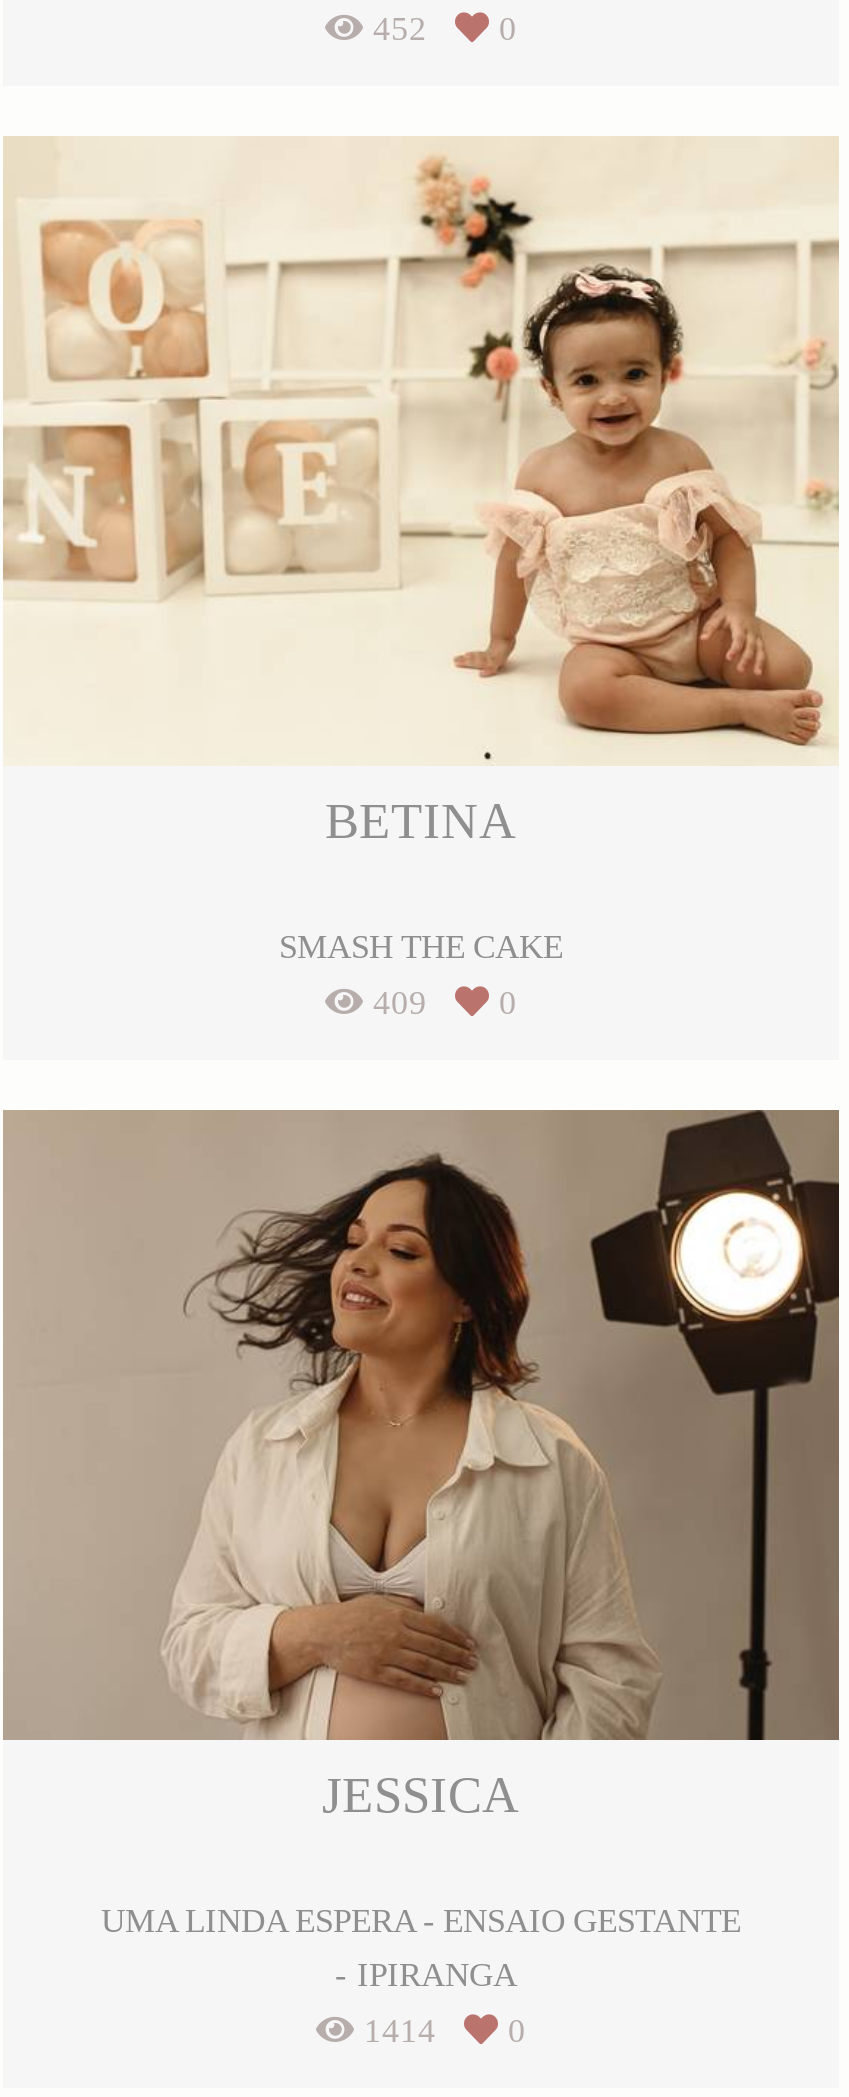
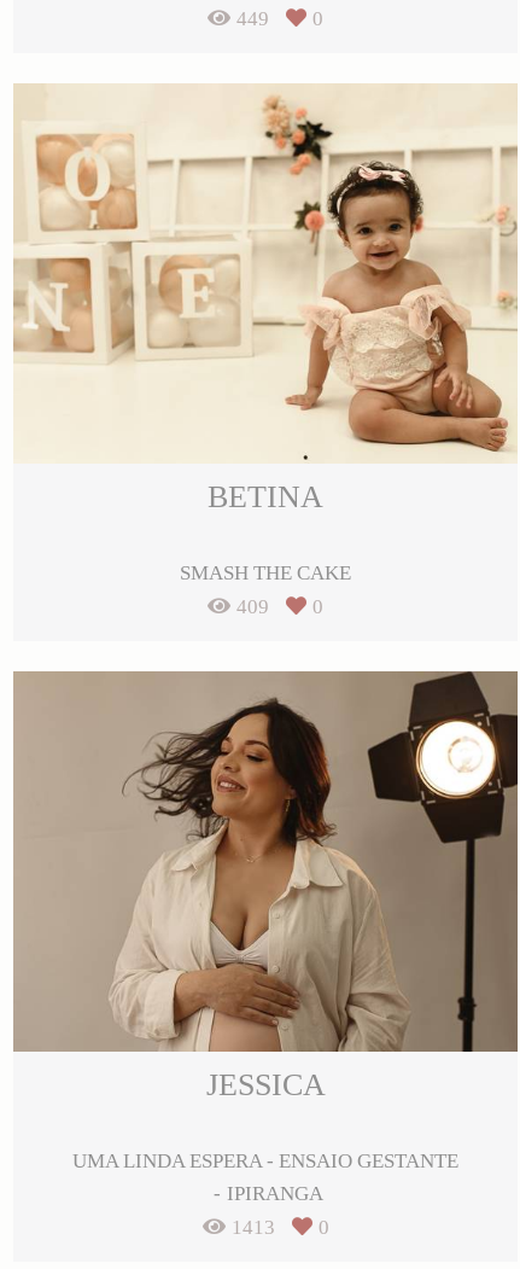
- 452 0
+ 449 0

- 1414 0
+ 1413 0
